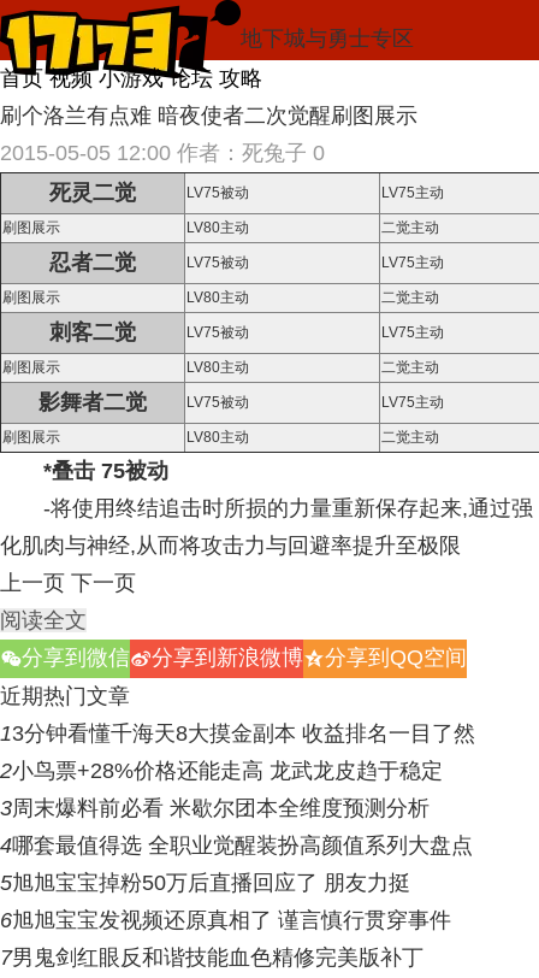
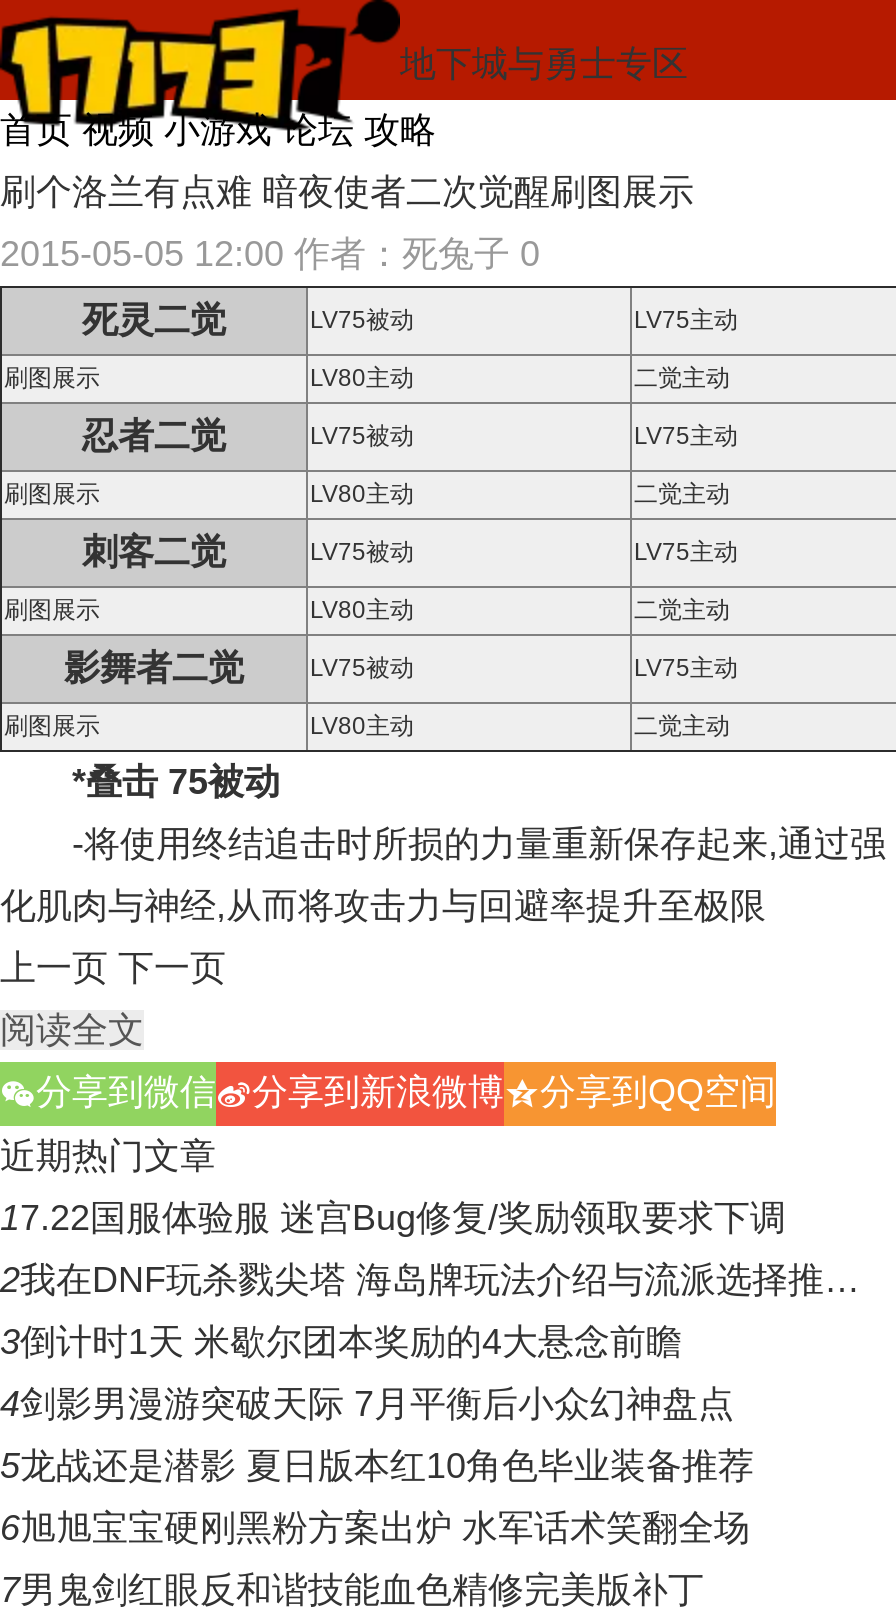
- 13分钟看懂千海天8大摸金副本 收益排名一目了然
+ 17.22国服体验服 迷宫Bug修复/奖励领取要求下调

- 2小鸟票+28%价格还能走高 龙武龙皮趋于稳定
+ 2我在DNF玩杀戮尖塔 海岛牌玩法介绍与流派选择推…

- 3周末爆料前必看 米歇尔团本全维度预测分析
+ 3倒计时1天 米歇尔团本奖励的4大悬念前瞻

- 4哪套最值得选 全职业觉醒装扮高颜值系列大盘点
+ 4剑影男漫游突破天际 7月平衡后小众幻神盘点

- 5旭旭宝宝掉粉50万后直播回应了 朋友力挺
+ 5龙战还是潜影 夏日版本红10角色毕业装备推荐

- 6旭旭宝宝发视频还原真相了 谨言慎行贯穿事件
+ 6旭旭宝宝硬刚黑粉方案出炉 水军话术笑翻全场
